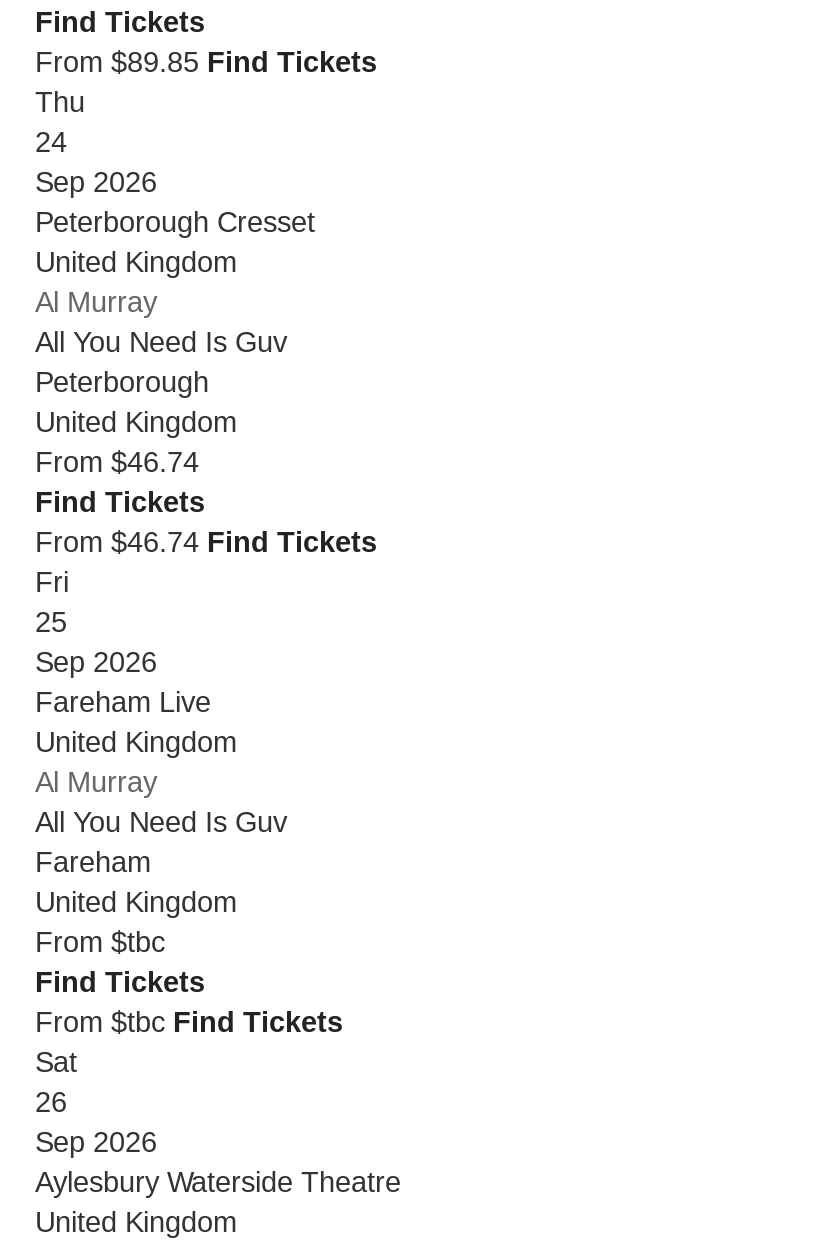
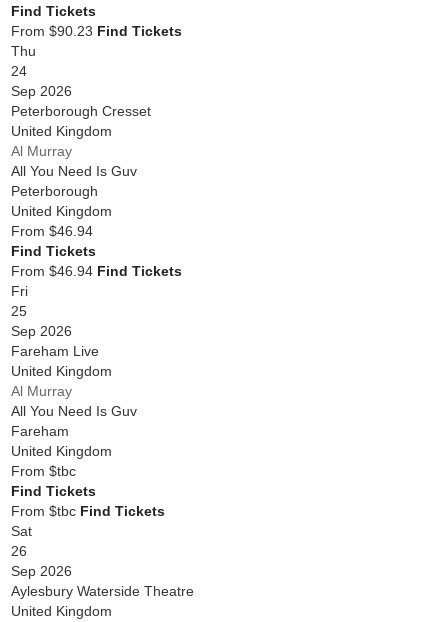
- From $89.85 Find Tickets
+ From $90.23 Find Tickets

- From $46.74
+ From $46.94

- From $46.74 Find Tickets
+ From $46.94 Find Tickets
